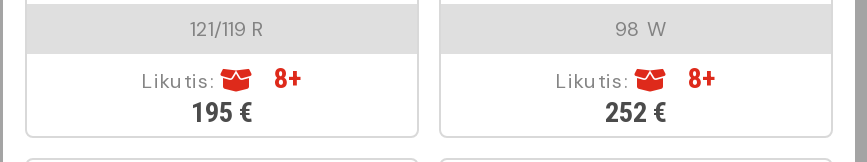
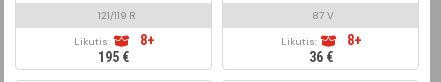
- 98 W
+ 87 V

- 252 €
+ 36 €
